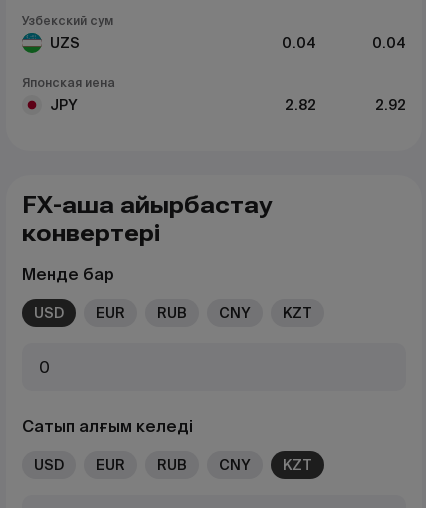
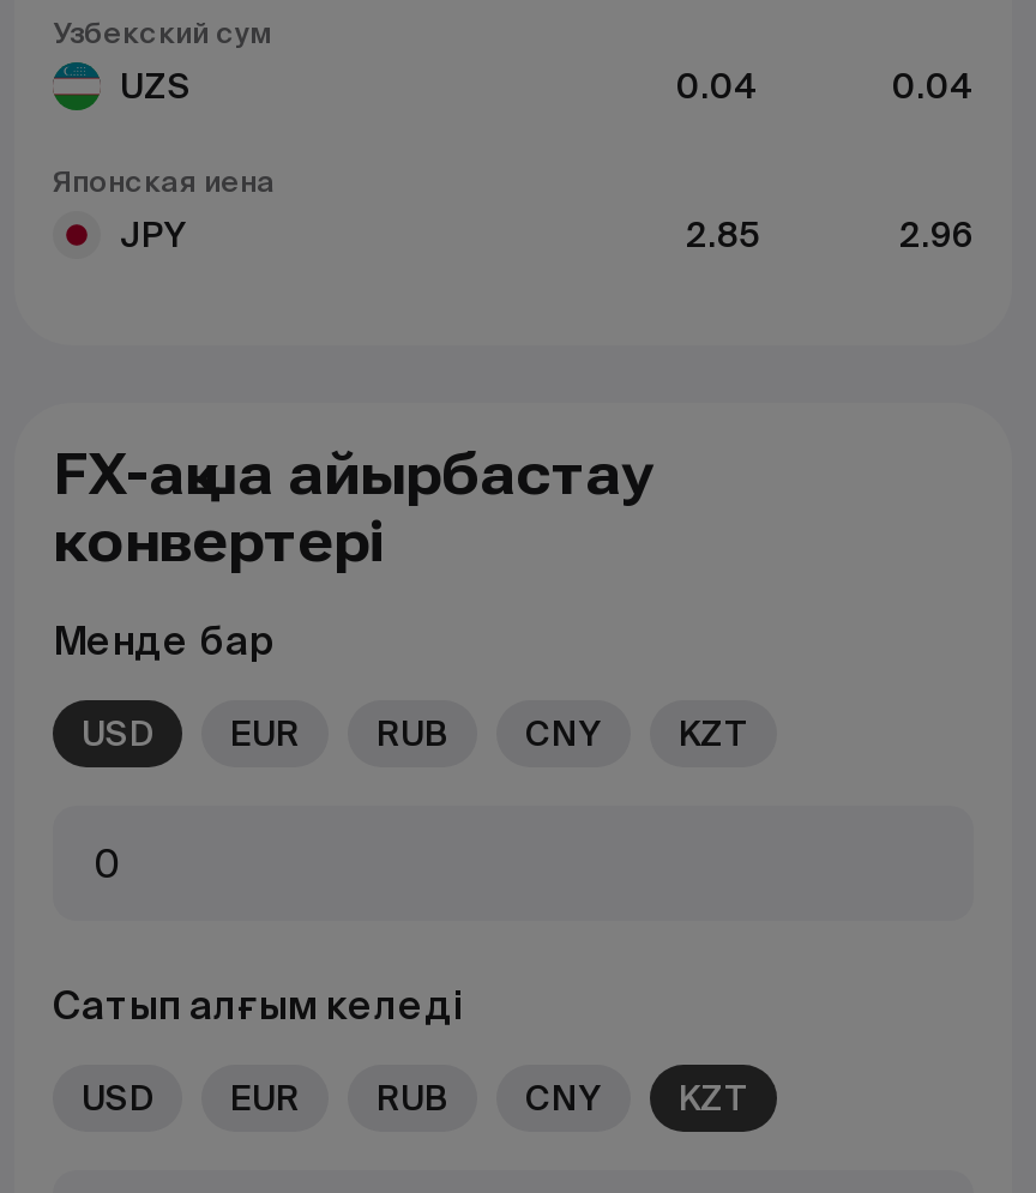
- 2.82
+ 2.85

- 2.92
+ 2.96
